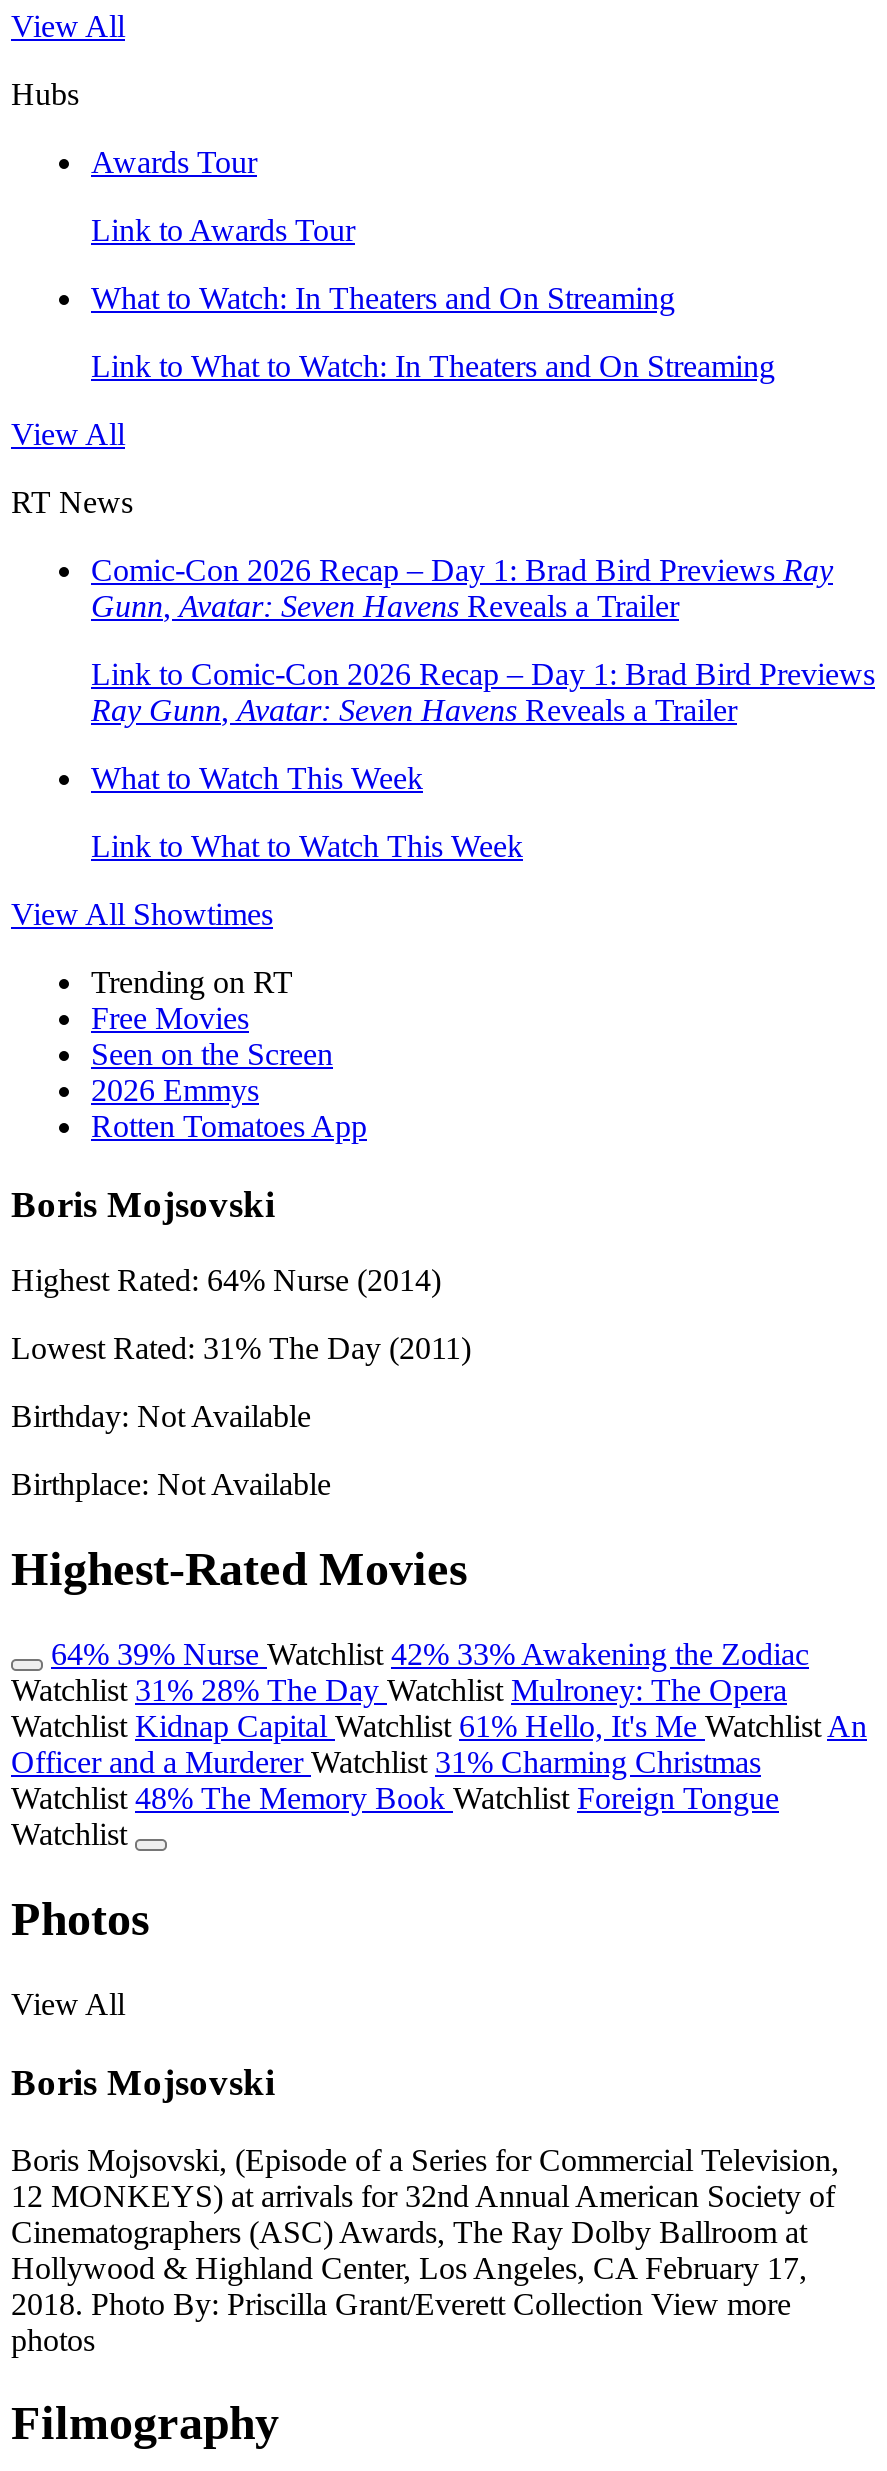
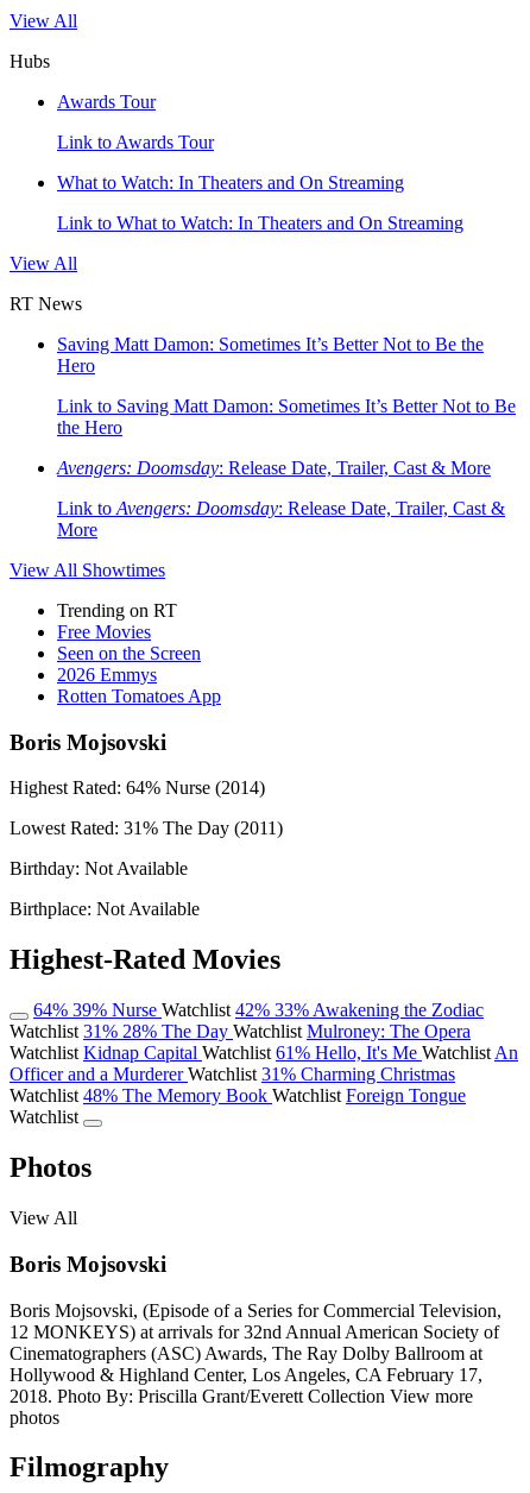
- Comic-Con 2026 Recap – Day 1: Brad Bird Previews Ray
- Gunn, Avatar: Seven Havens Reveals a Trailer
+ Saving Matt Damon: Sometimes It’s Better Not to Be the
+ Hero

- Link to Comic-Con 2026 Recap – Day 1: Brad Bird Previews
- Ray Gunn, Avatar: Seven Havens Reveals a Trailer
+ Link to Saving Matt Damon: Sometimes It’s Better Not to Be
+ the Hero

- What to Watch This Week
+ Avengers: Doomsday: Release Date, Trailer, Cast & More

- Link to What to Watch This Week
+ Link to Avengers: Doomsday: Release Date, Trailer, Cast &
+ More
